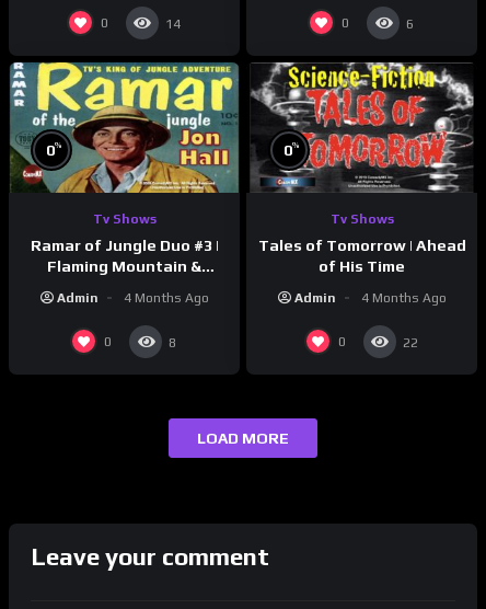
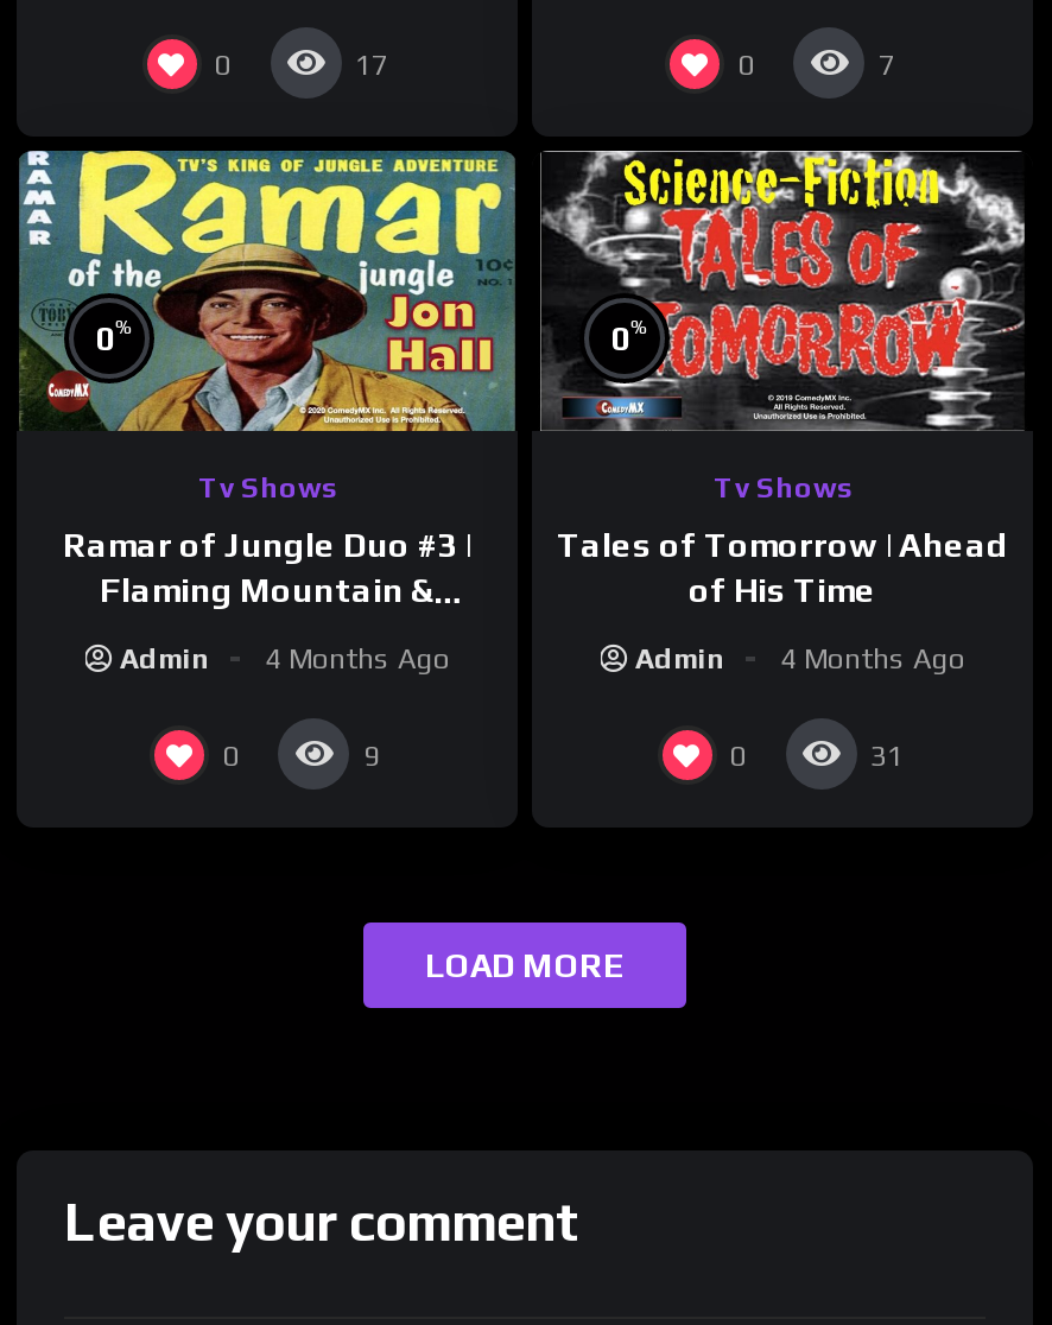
- 14
+ 17

- 6
+ 7

- 8
+ 9

- 22
+ 31
